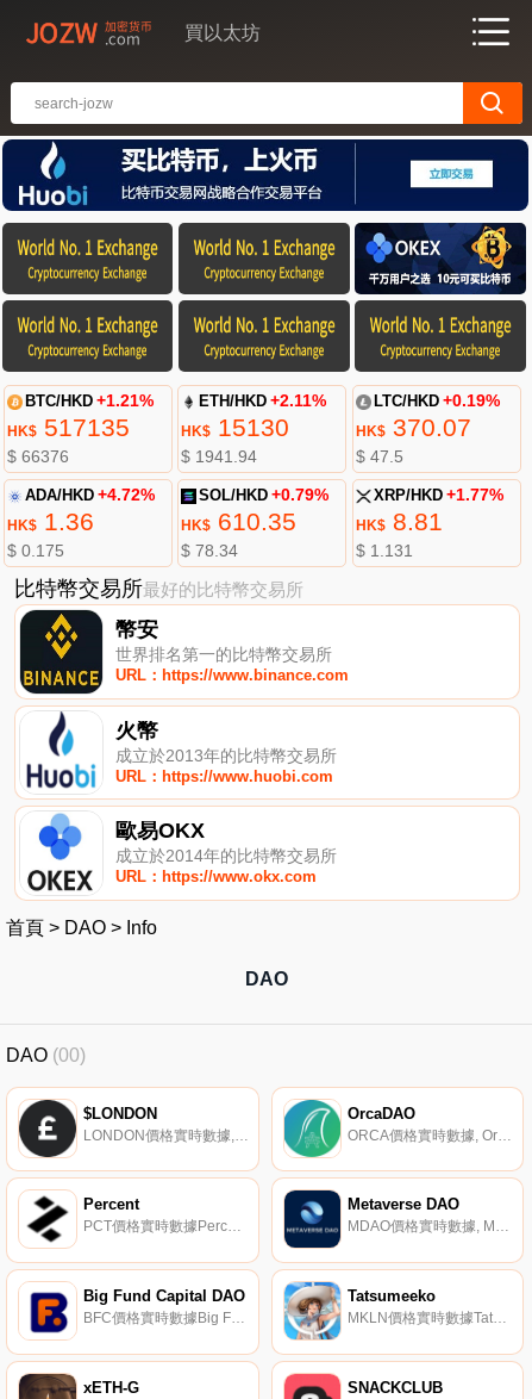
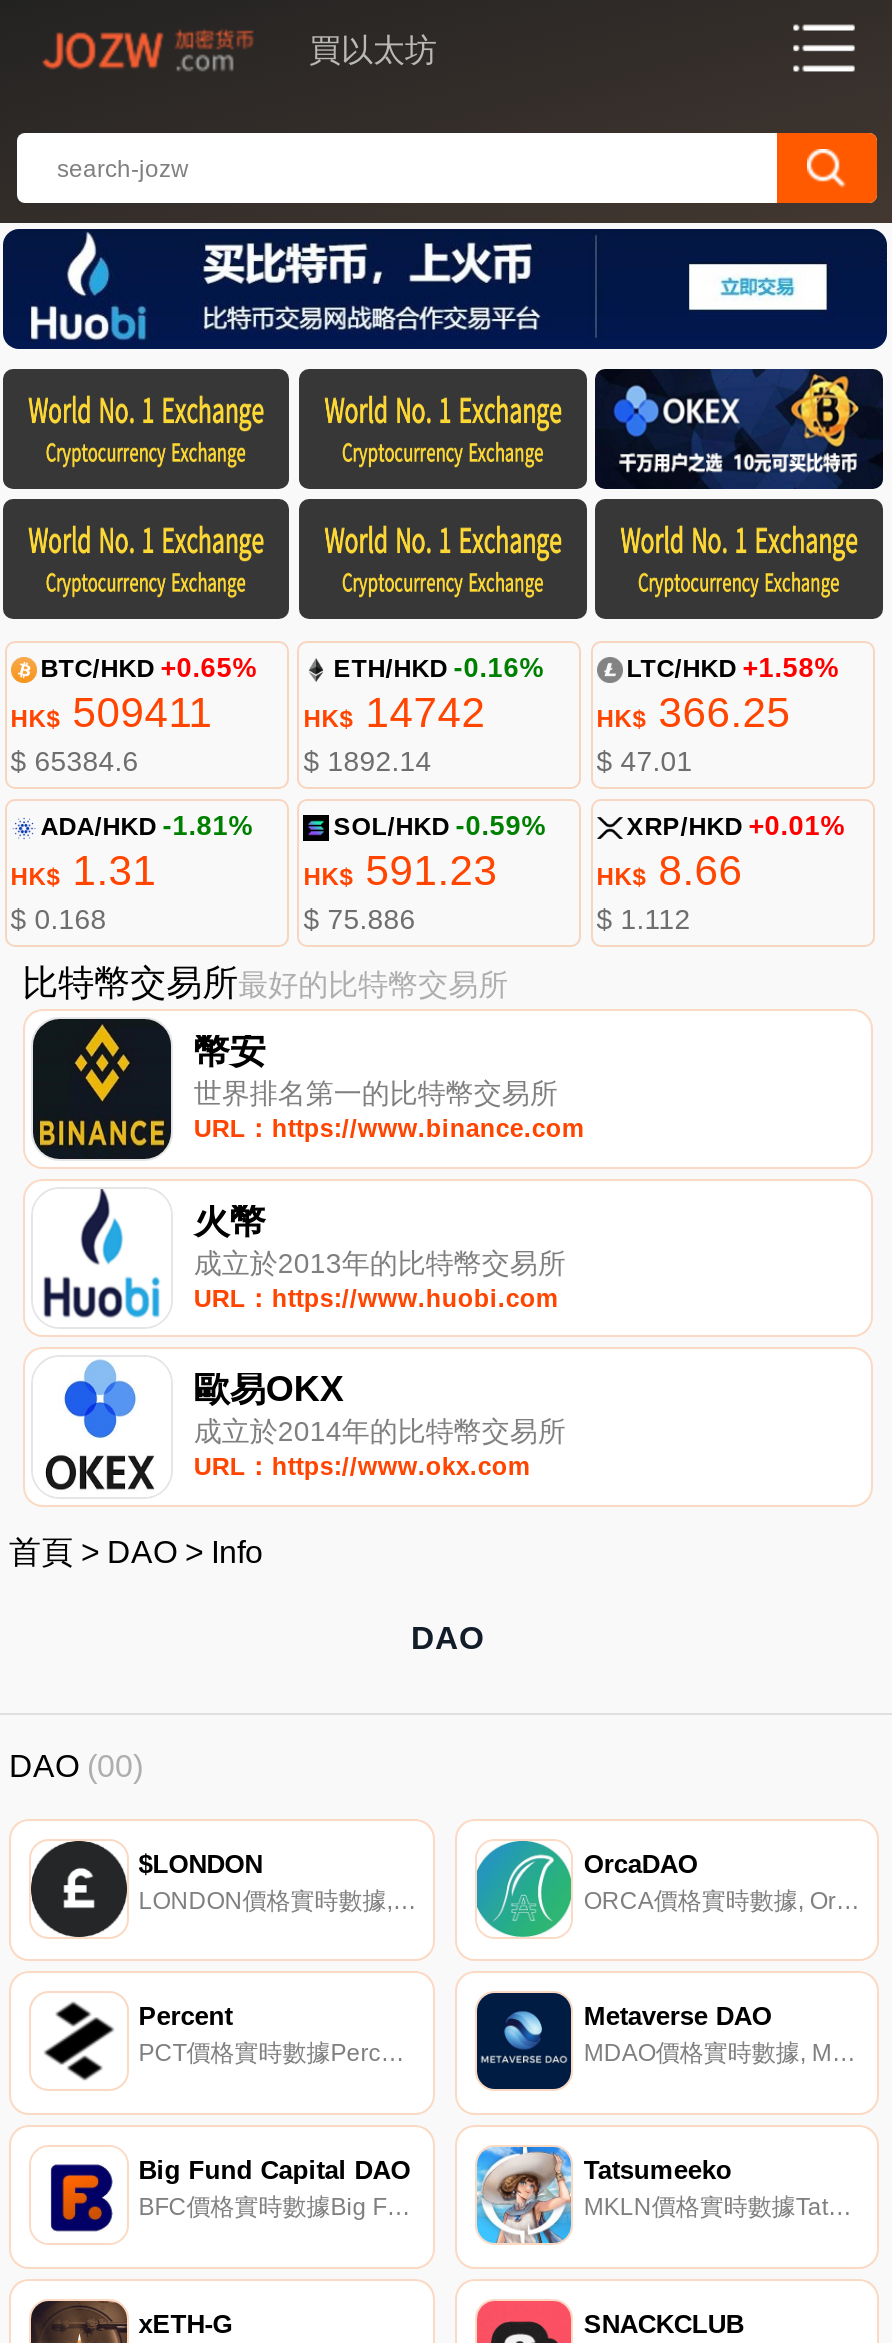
- BTC/HKD +1.21%
- HK$517135
- $ 66376
+ BTC/HKD +0.65%
+ HK$509411
+ $ 65384.6

- ETH/HKD +2.11%
- HK$15130
- $ 1941.94
+ ETH/HKD -0.16%
+ HK$14742
+ $ 1892.14

- LTC/HKD +0.19%
- HK$370.07
- $ 47.5
+ LTC/HKD +1.58%
+ HK$366.25
+ $ 47.01

- ADA/HKD +4.72%
- HK$1.36
- $ 0.175
+ ADA/HKD -1.81%
+ HK$1.31
+ $ 0.168

- SOL/HKD +0.79%
- HK$610.35
- $ 78.34
+ SOL/HKD -0.59%
+ HK$591.23
+ $ 75.886

- XRP/HKD +1.77%
- HK$8.81
- $ 1.131
+ XRP/HKD +0.01%
+ HK$8.66
+ $ 1.112
